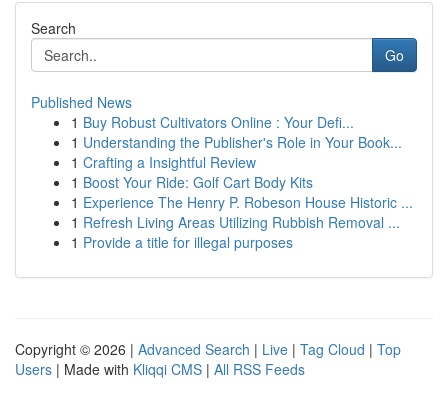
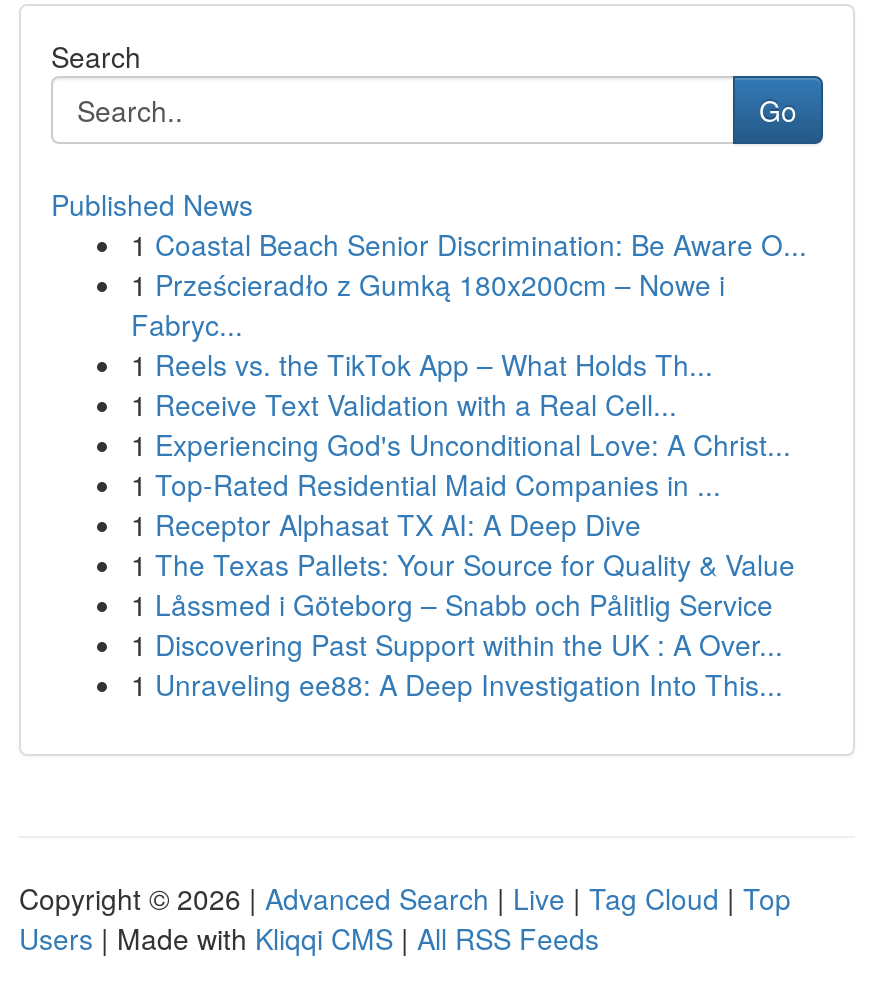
- 1 Buy Robust Cultivators Online : Your Defi...
- 1 Understanding the Publisher's Role in Your Book...
- 1 Crafting a Insightful Review
- 1 Boost Your Ride: Golf Cart Body Kits
- 1 Experience The Henry P. Robeson House Historic ...
- 1 Refresh Living Areas Utilizing Rubbish Removal ...
- 1 Provide a title for illegal purposes
+ 1 Coastal Beach Senior Discrimination: Be Aware O...
+ 1 Prześcieradło z Gumką 180x200cm – Nowe i
+ Fabryc...
+ 1 Reels vs. the TikTok App – What Holds Th...
+ 1 Receive Text Validation with a Real Cell...
+ 1 Experiencing God's Unconditional Love: A Christ...
+ 1 Top-Rated Residential Maid Companies in ...
+ 1 Receptor Alphasat TX AI: A Deep Dive
+ 1 The Texas Pallets: Your Source for Quality & Value
+ 1 Låssmed i Göteborg – Snabb och Pålitlig Service
+ 1 Discovering Past Support within the UK : A Over...
+ 1 Unraveling ee88: A Deep Investigation Into This...
